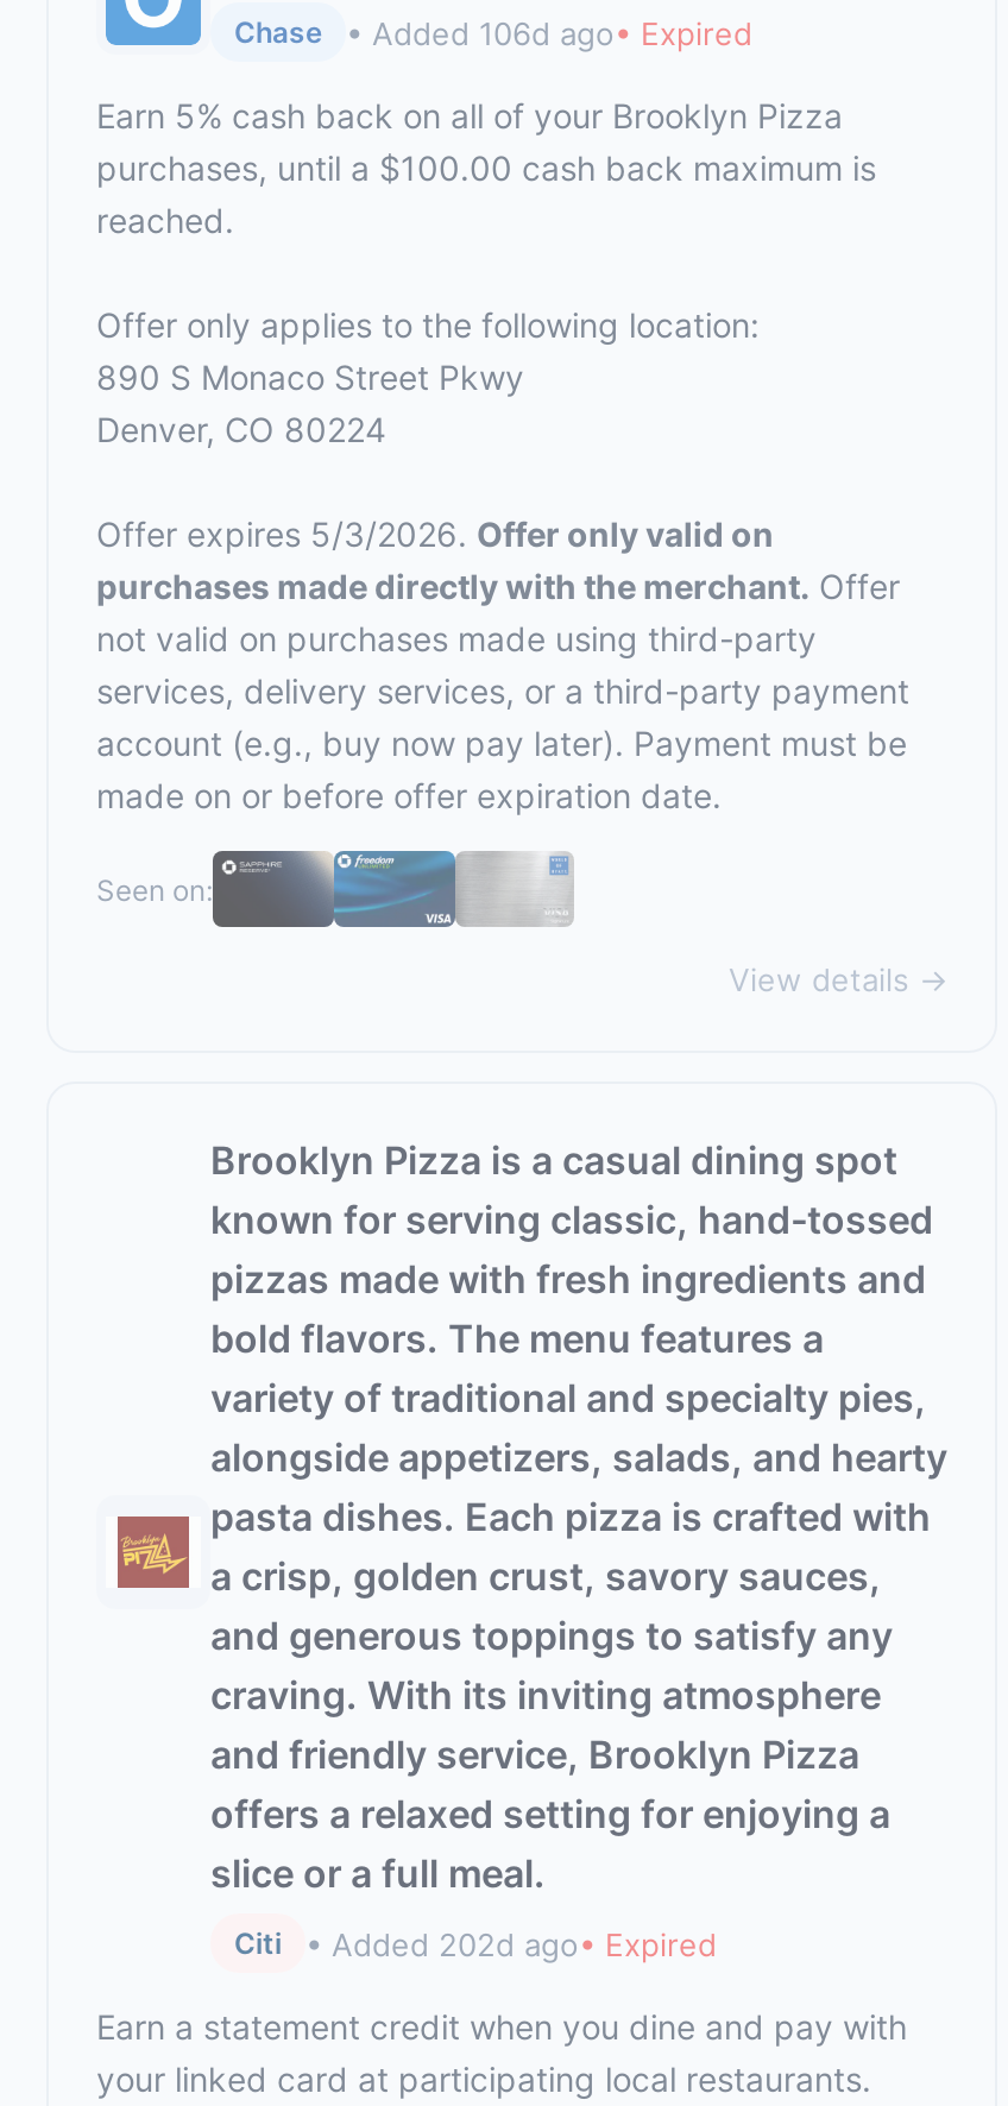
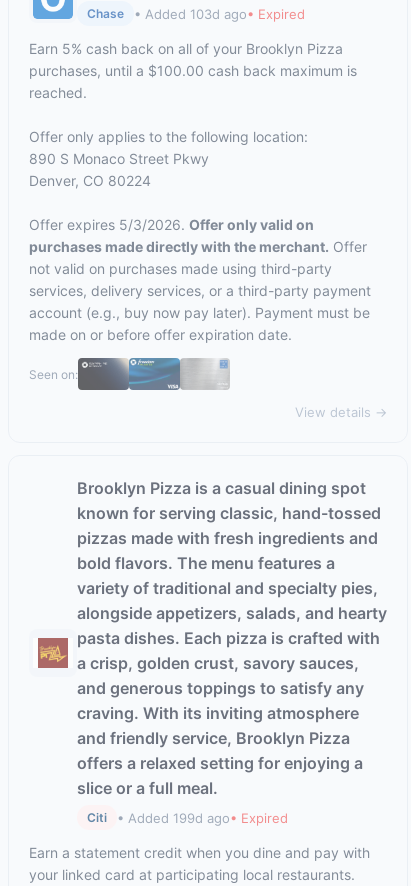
- • Added 106d ago• Expired
+ • Added 103d ago• Expired

- • Added 202d ago• Expired
+ • Added 199d ago• Expired
